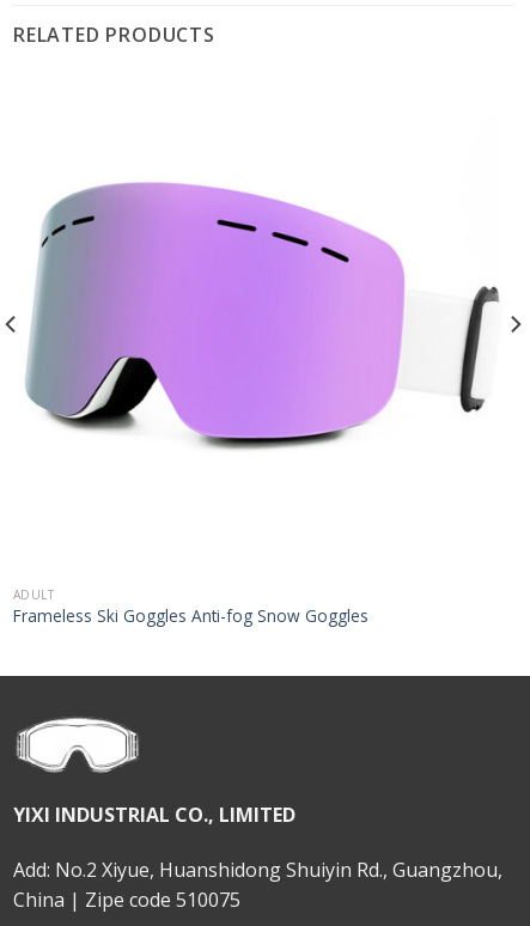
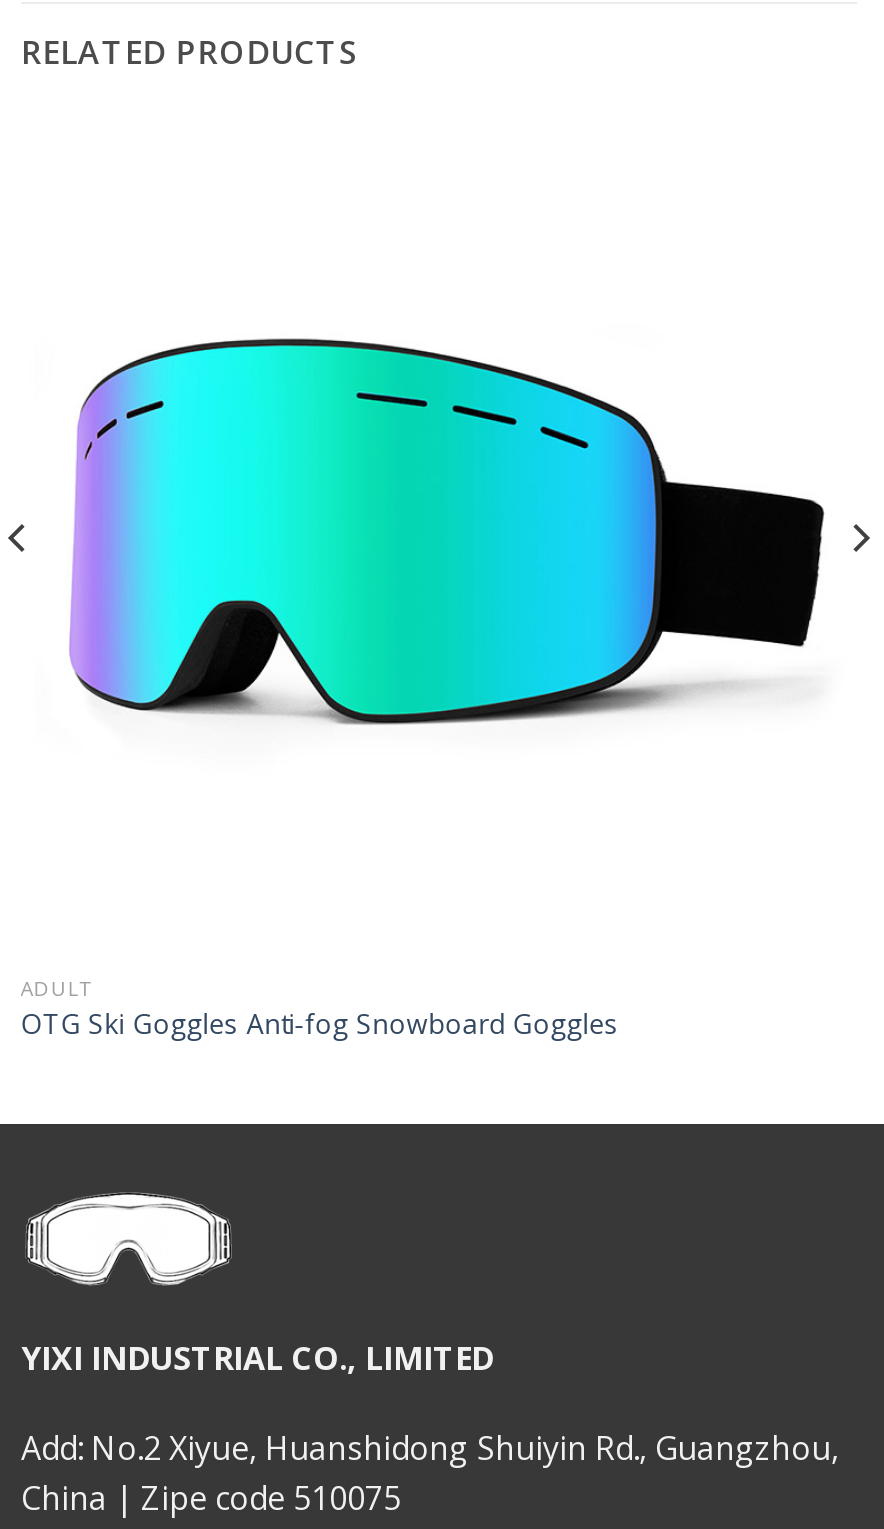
- [image]
+ [image]

- Frameless Ski Goggles Anti-fog Snow Goggles
+ OTG Ski Goggles Anti-fog Snowboard Goggles
